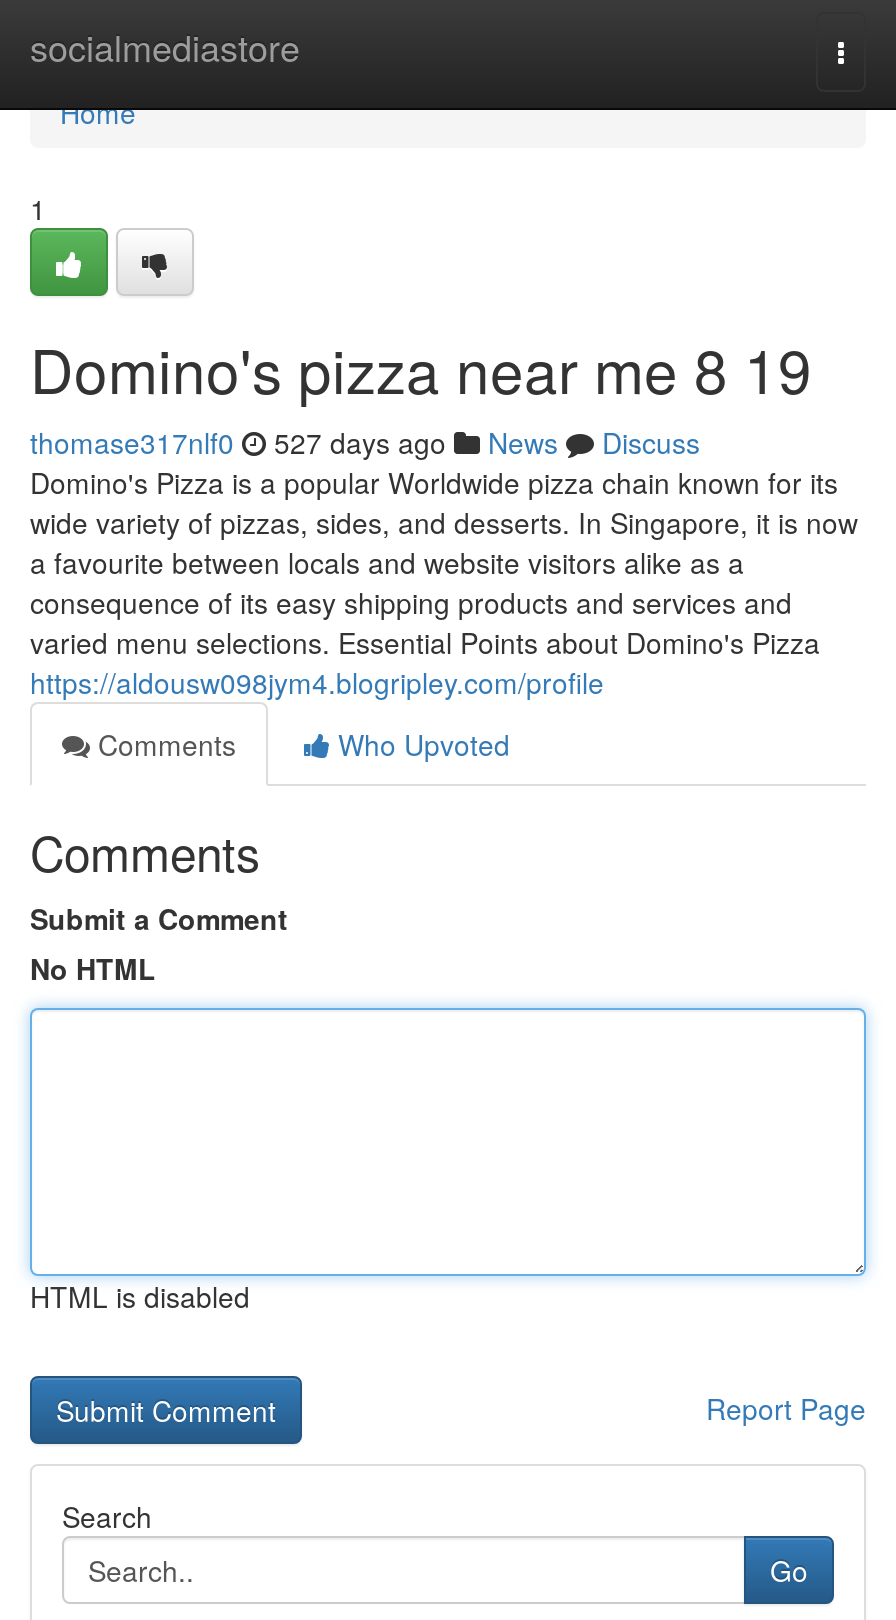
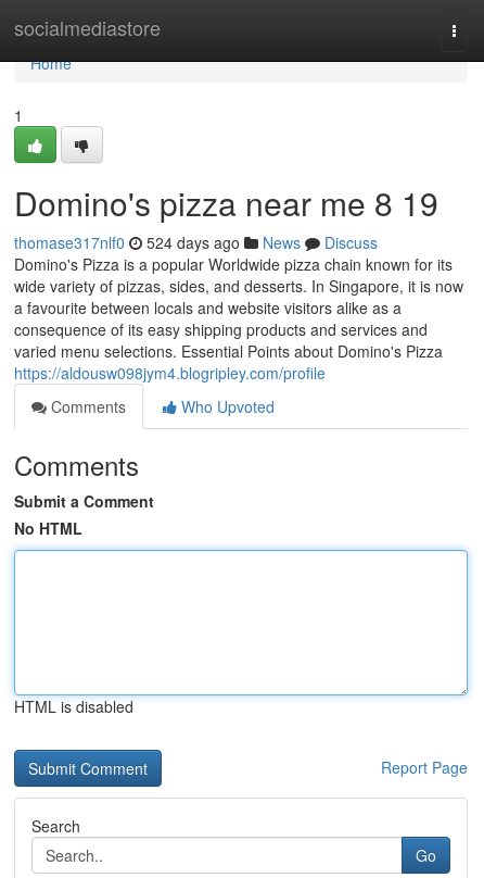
- thomase317nlf0 527 days ago News Discuss
+ thomase317nlf0 524 days ago News Discuss
